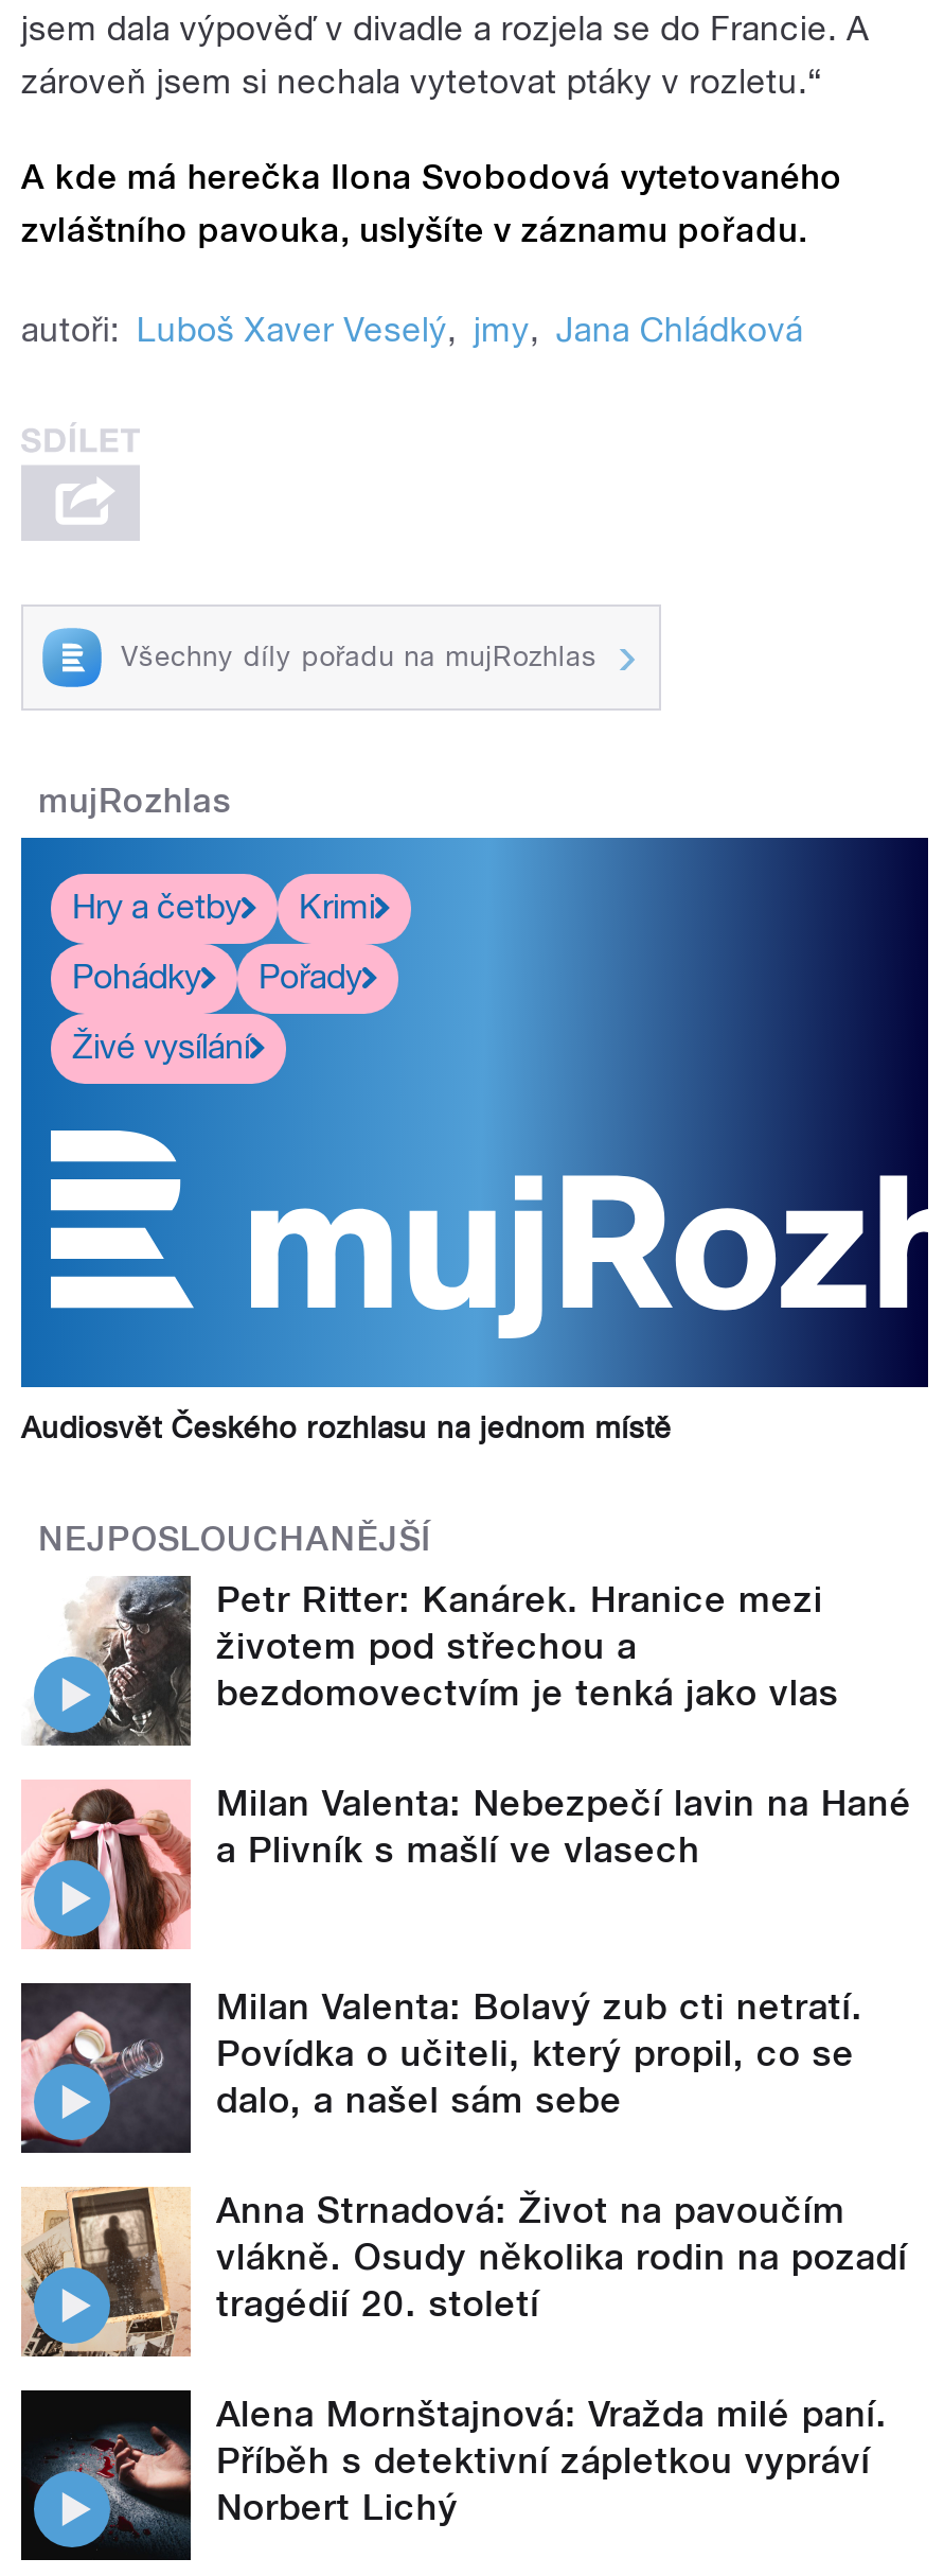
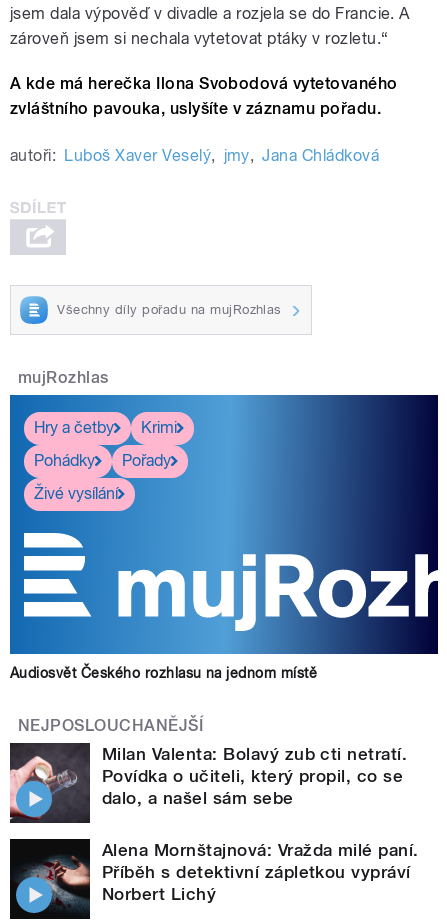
- [image]
- Petr Ritter: Kanárek. Hranice mezi
- životem pod střechou a
- bezdomovectvím je tenká jako vlas
- Milan Valenta: Nebezpečí lavin na Hané
- a Plivník s mašlí ve vlasech

- [image]

- [image]
- Anna Strnadová: Život na pavoučím
- vlákně. Osudy několika rodin na pozadí
- tragédií 20. století
